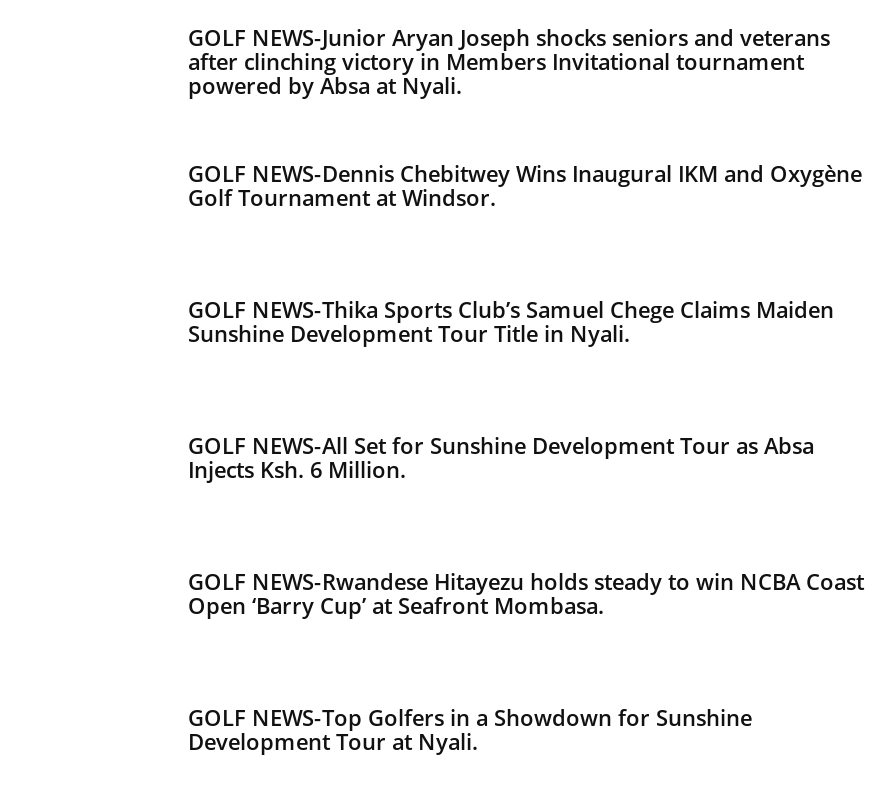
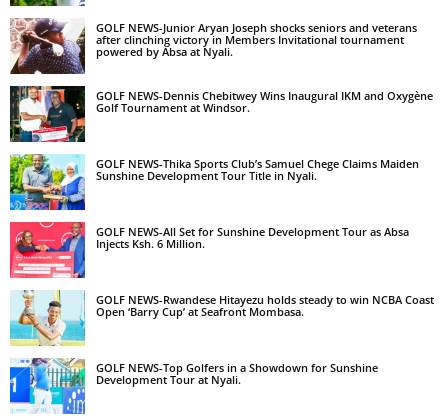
+ [image]

+ [image]

+ [image]

+ [image]

+ [image]

+ [image]
